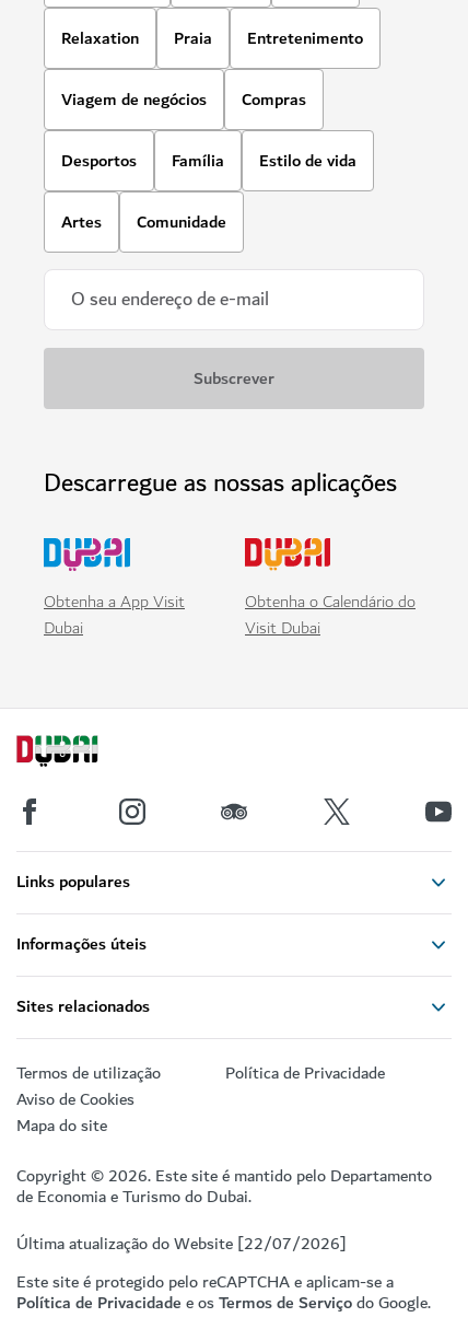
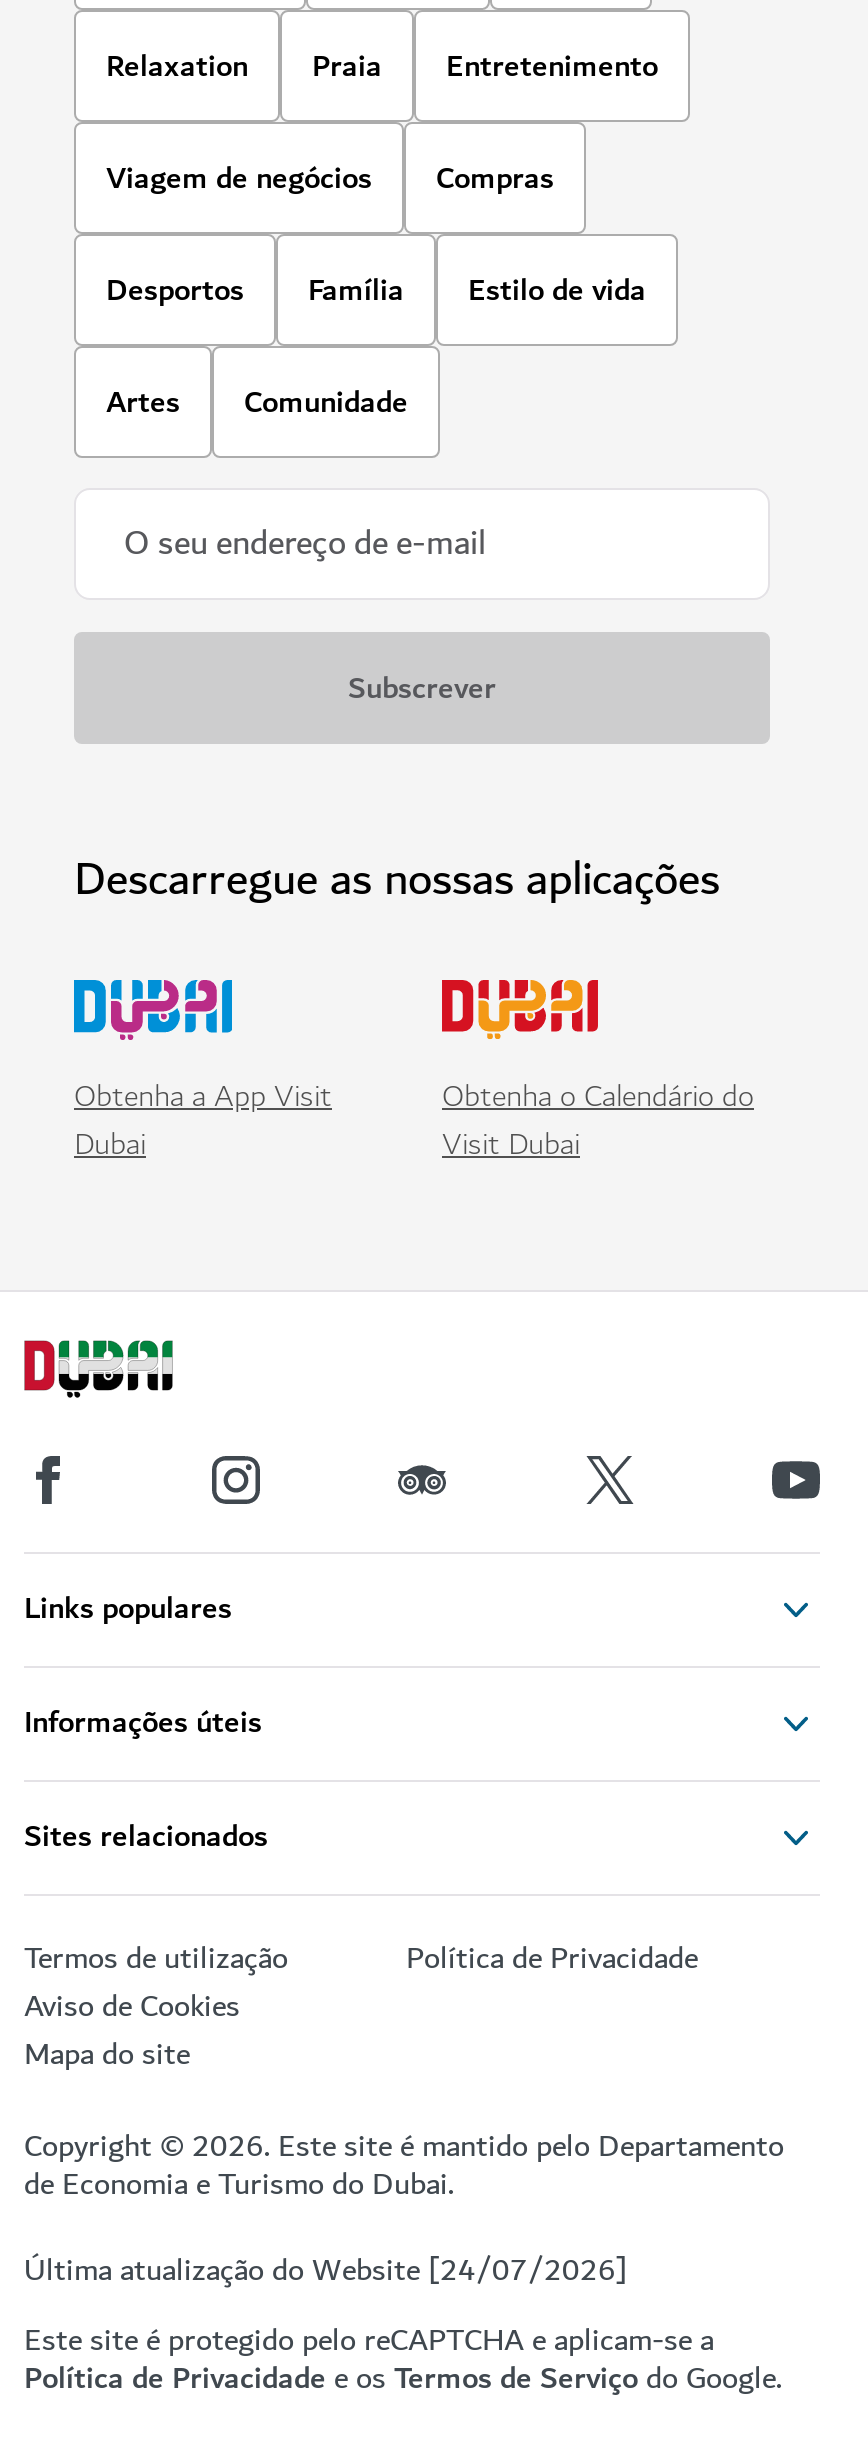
- Última atualização do Website [22/07/2026]
+ Última atualização do Website [24/07/2026]
